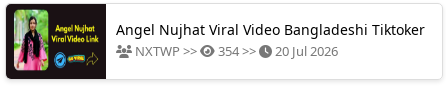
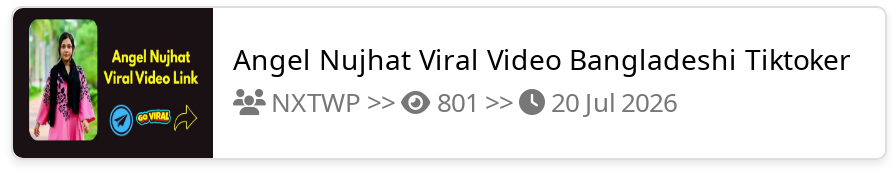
- NXTWP >> 354 >> 20 Jul 2026
+ NXTWP >> 801 >> 20 Jul 2026
